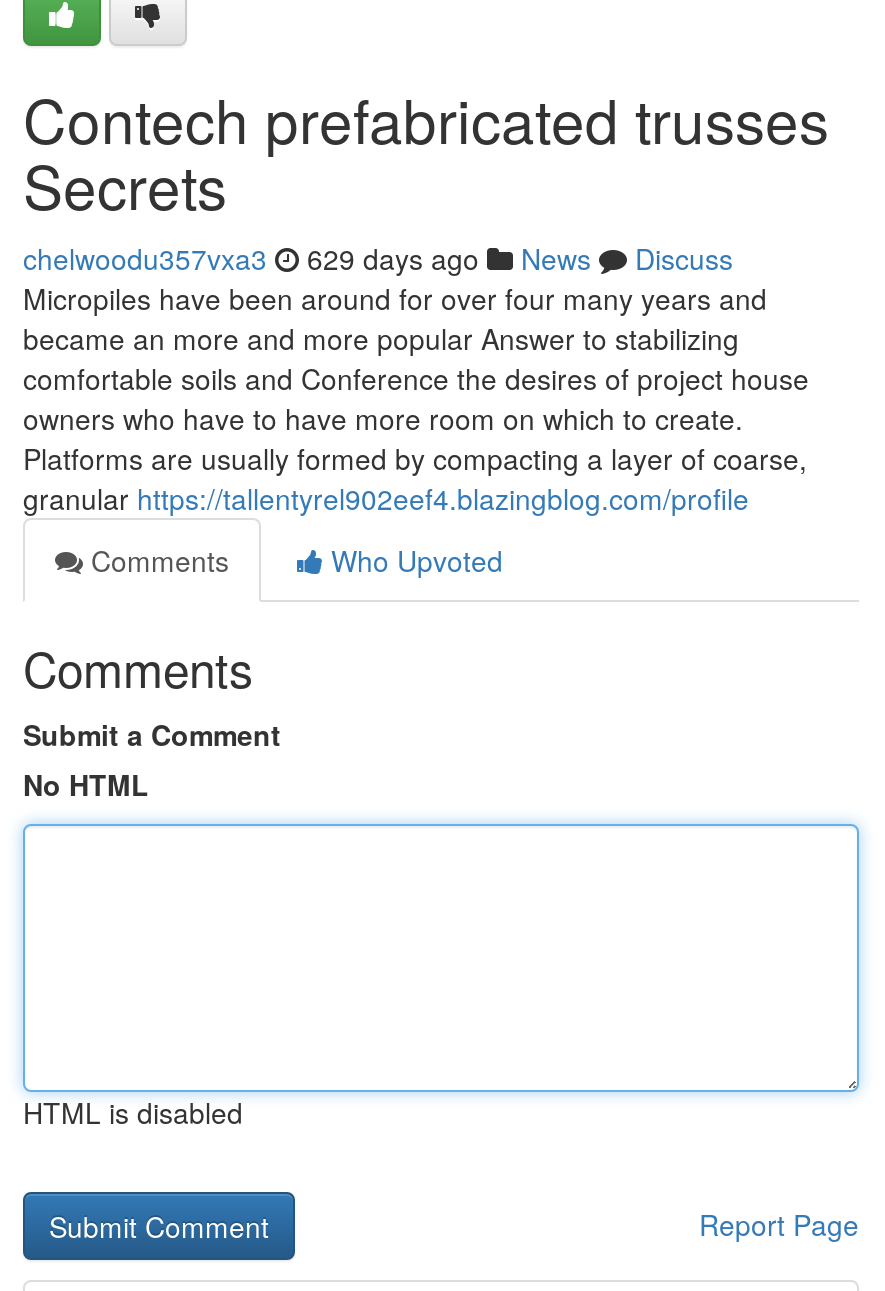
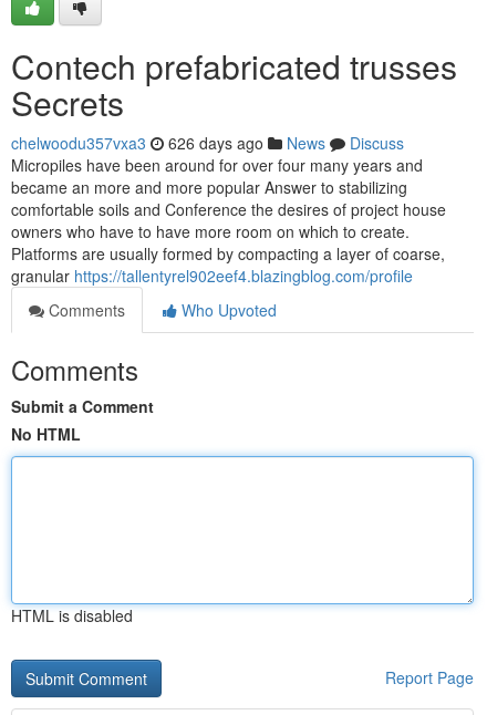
- chelwoodu357vxa3 629 days ago News Discuss
+ chelwoodu357vxa3 626 days ago News Discuss
